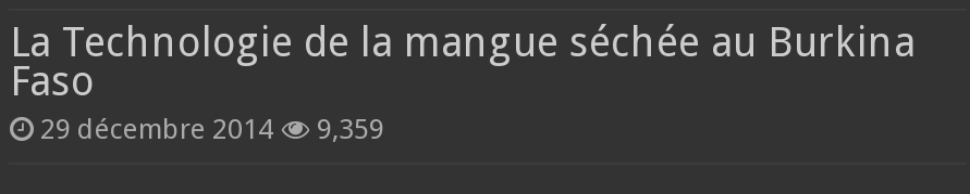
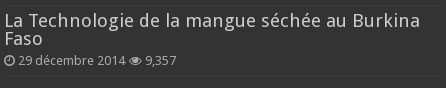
- 29 décembre 2014 9,359
+ 29 décembre 2014 9,357
